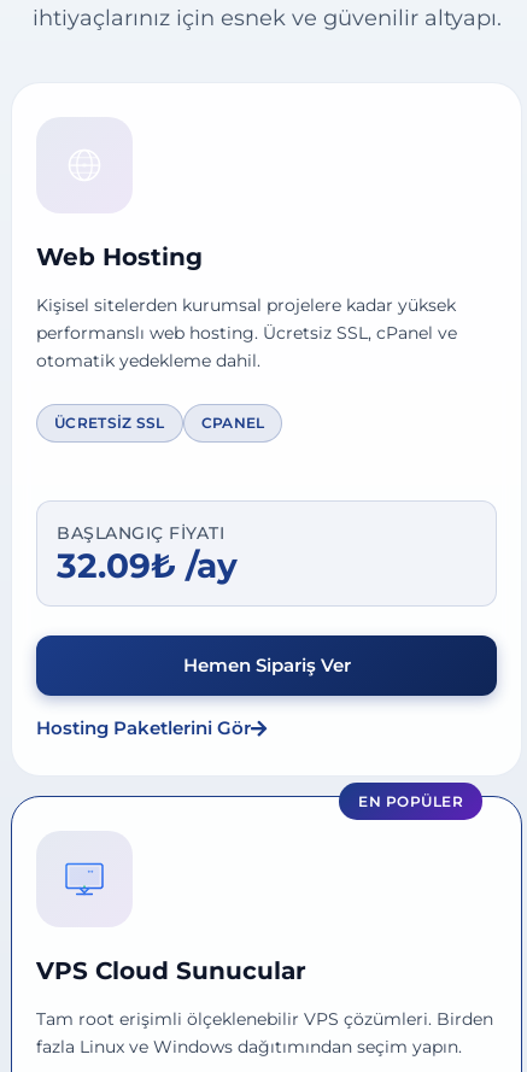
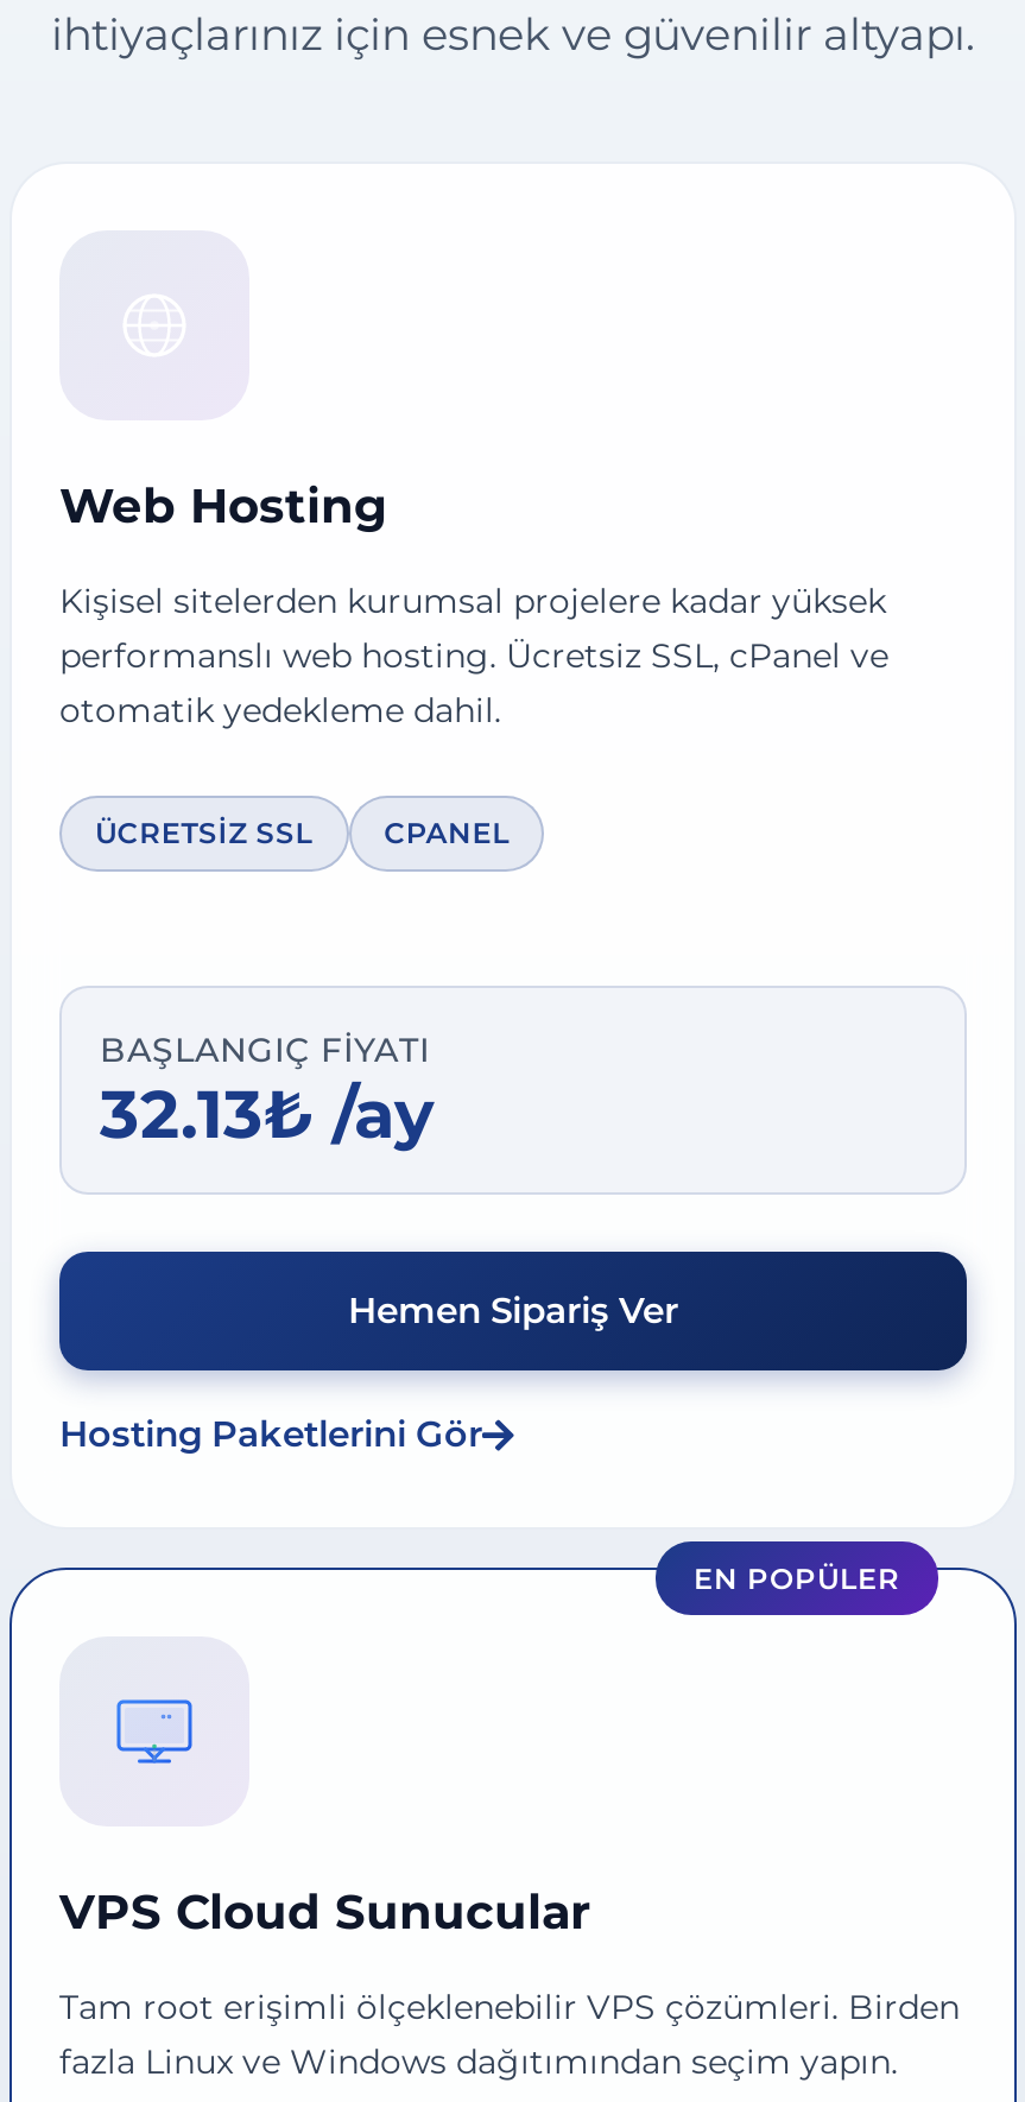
- 32.09₺ /ay
+ 32.13₺ /ay
